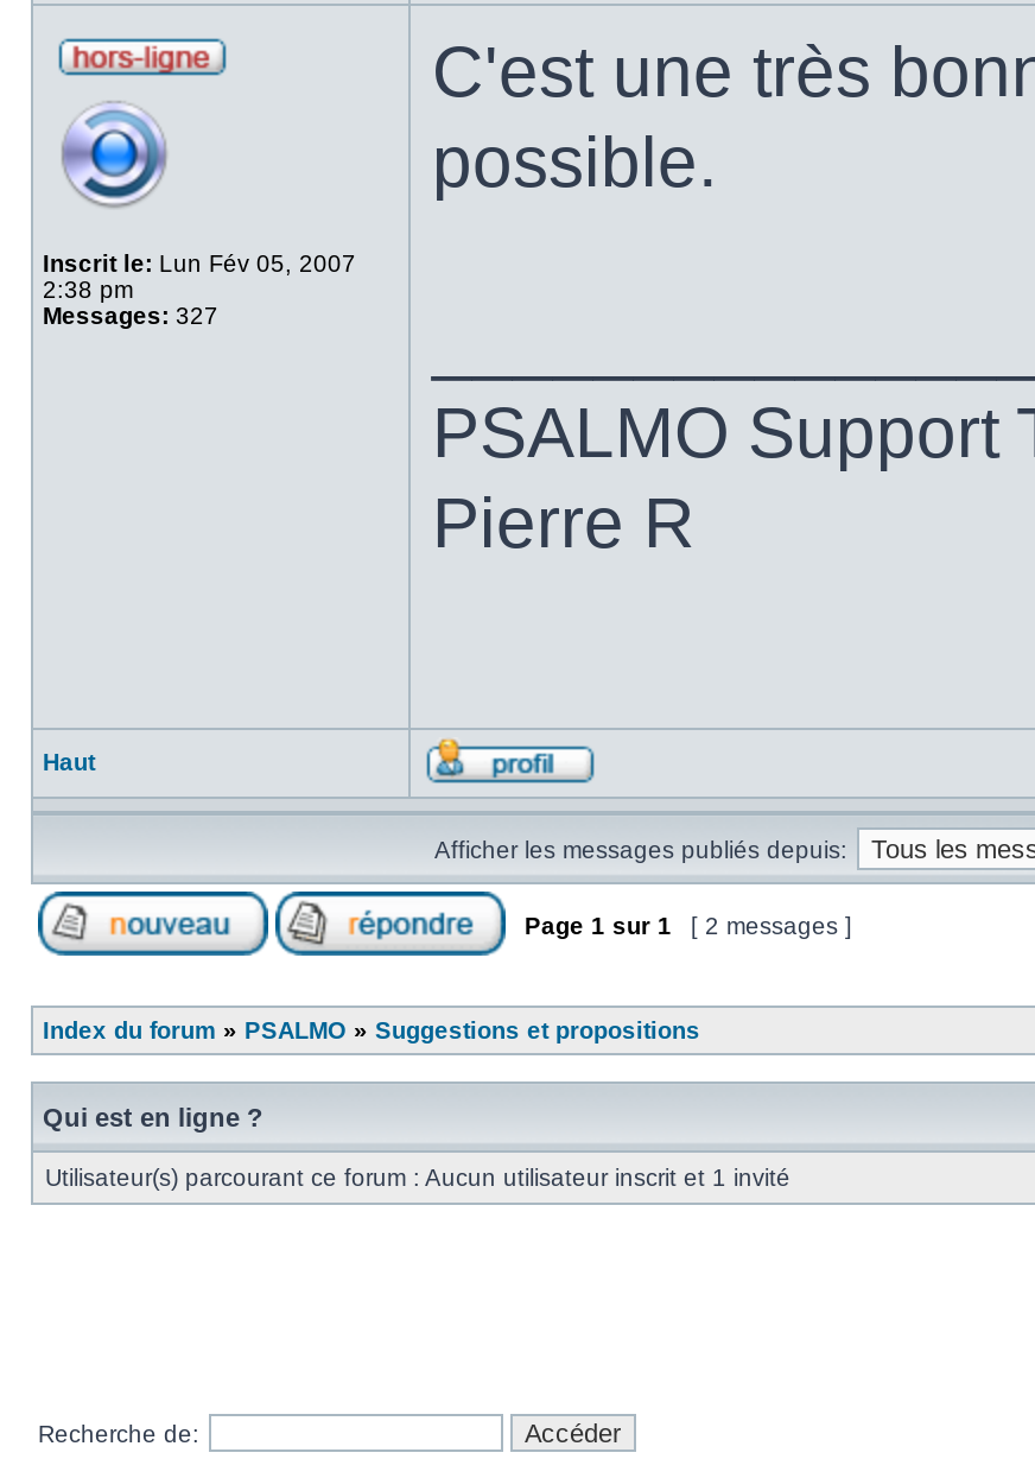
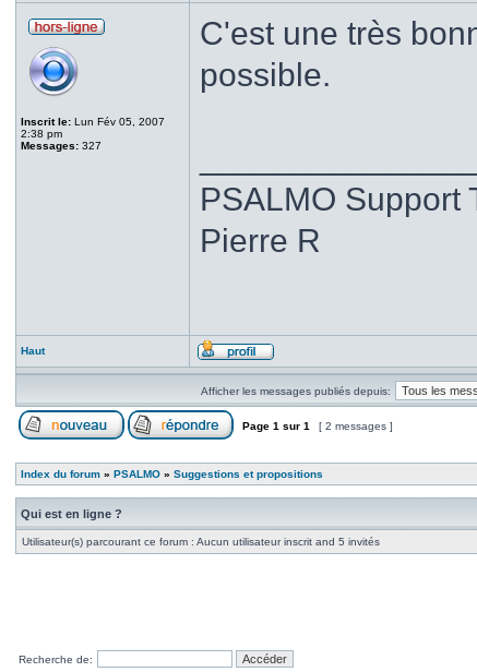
- Utilisateur(s) parcourant ce forum : Aucun utilisateur inscrit et 1 invité
+ Utilisateur(s) parcourant ce forum : Aucun utilisateur inscrit and 5 invités
